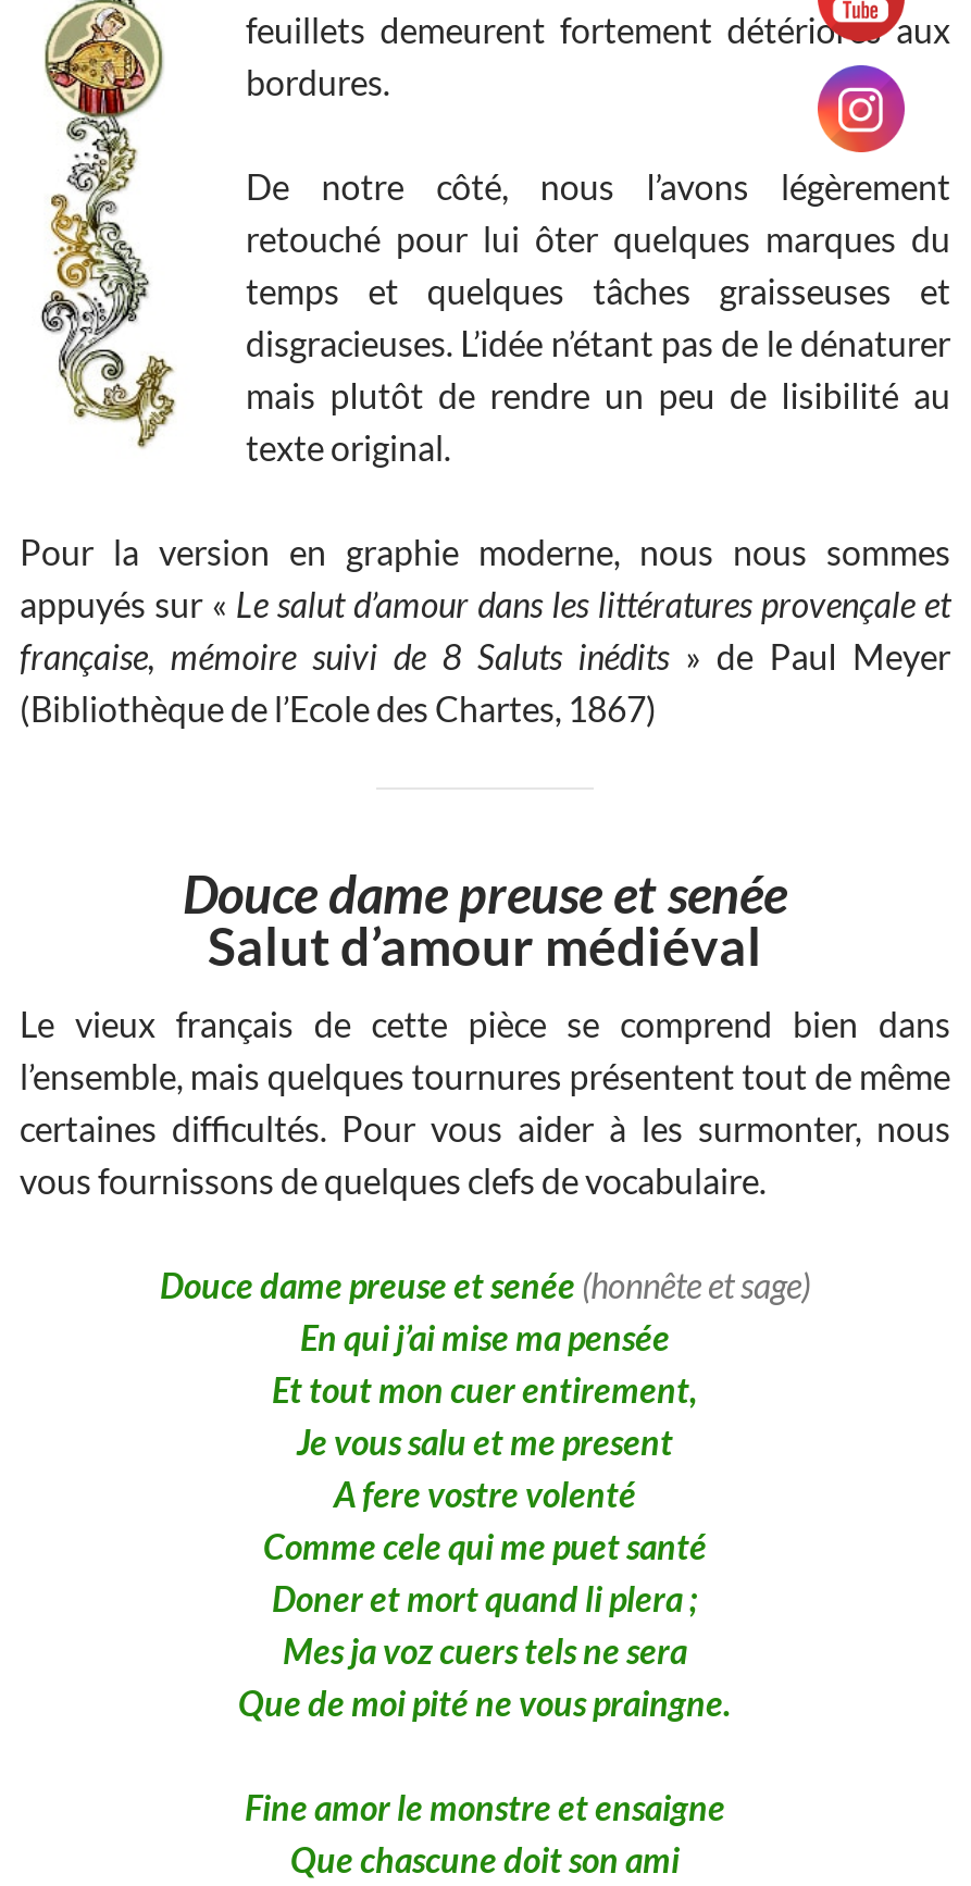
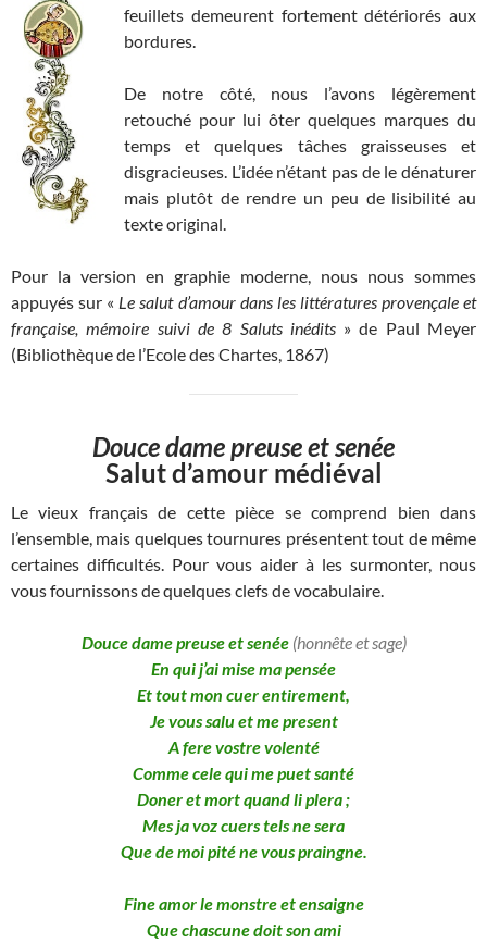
- [image]
